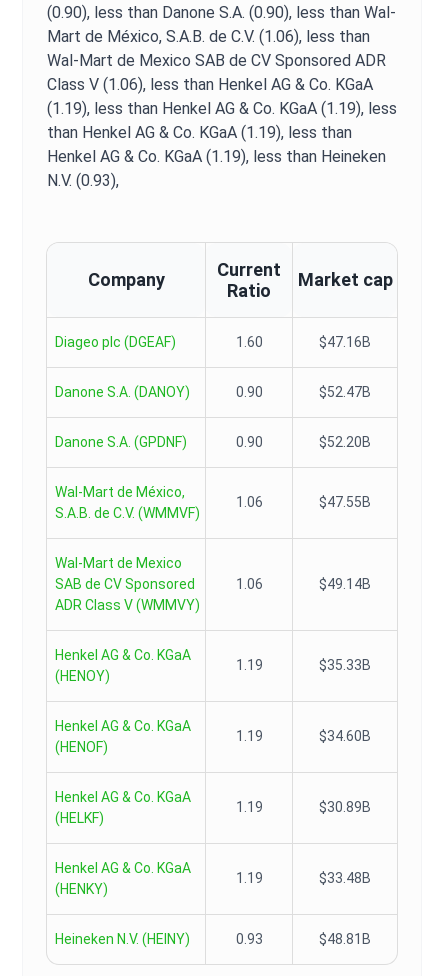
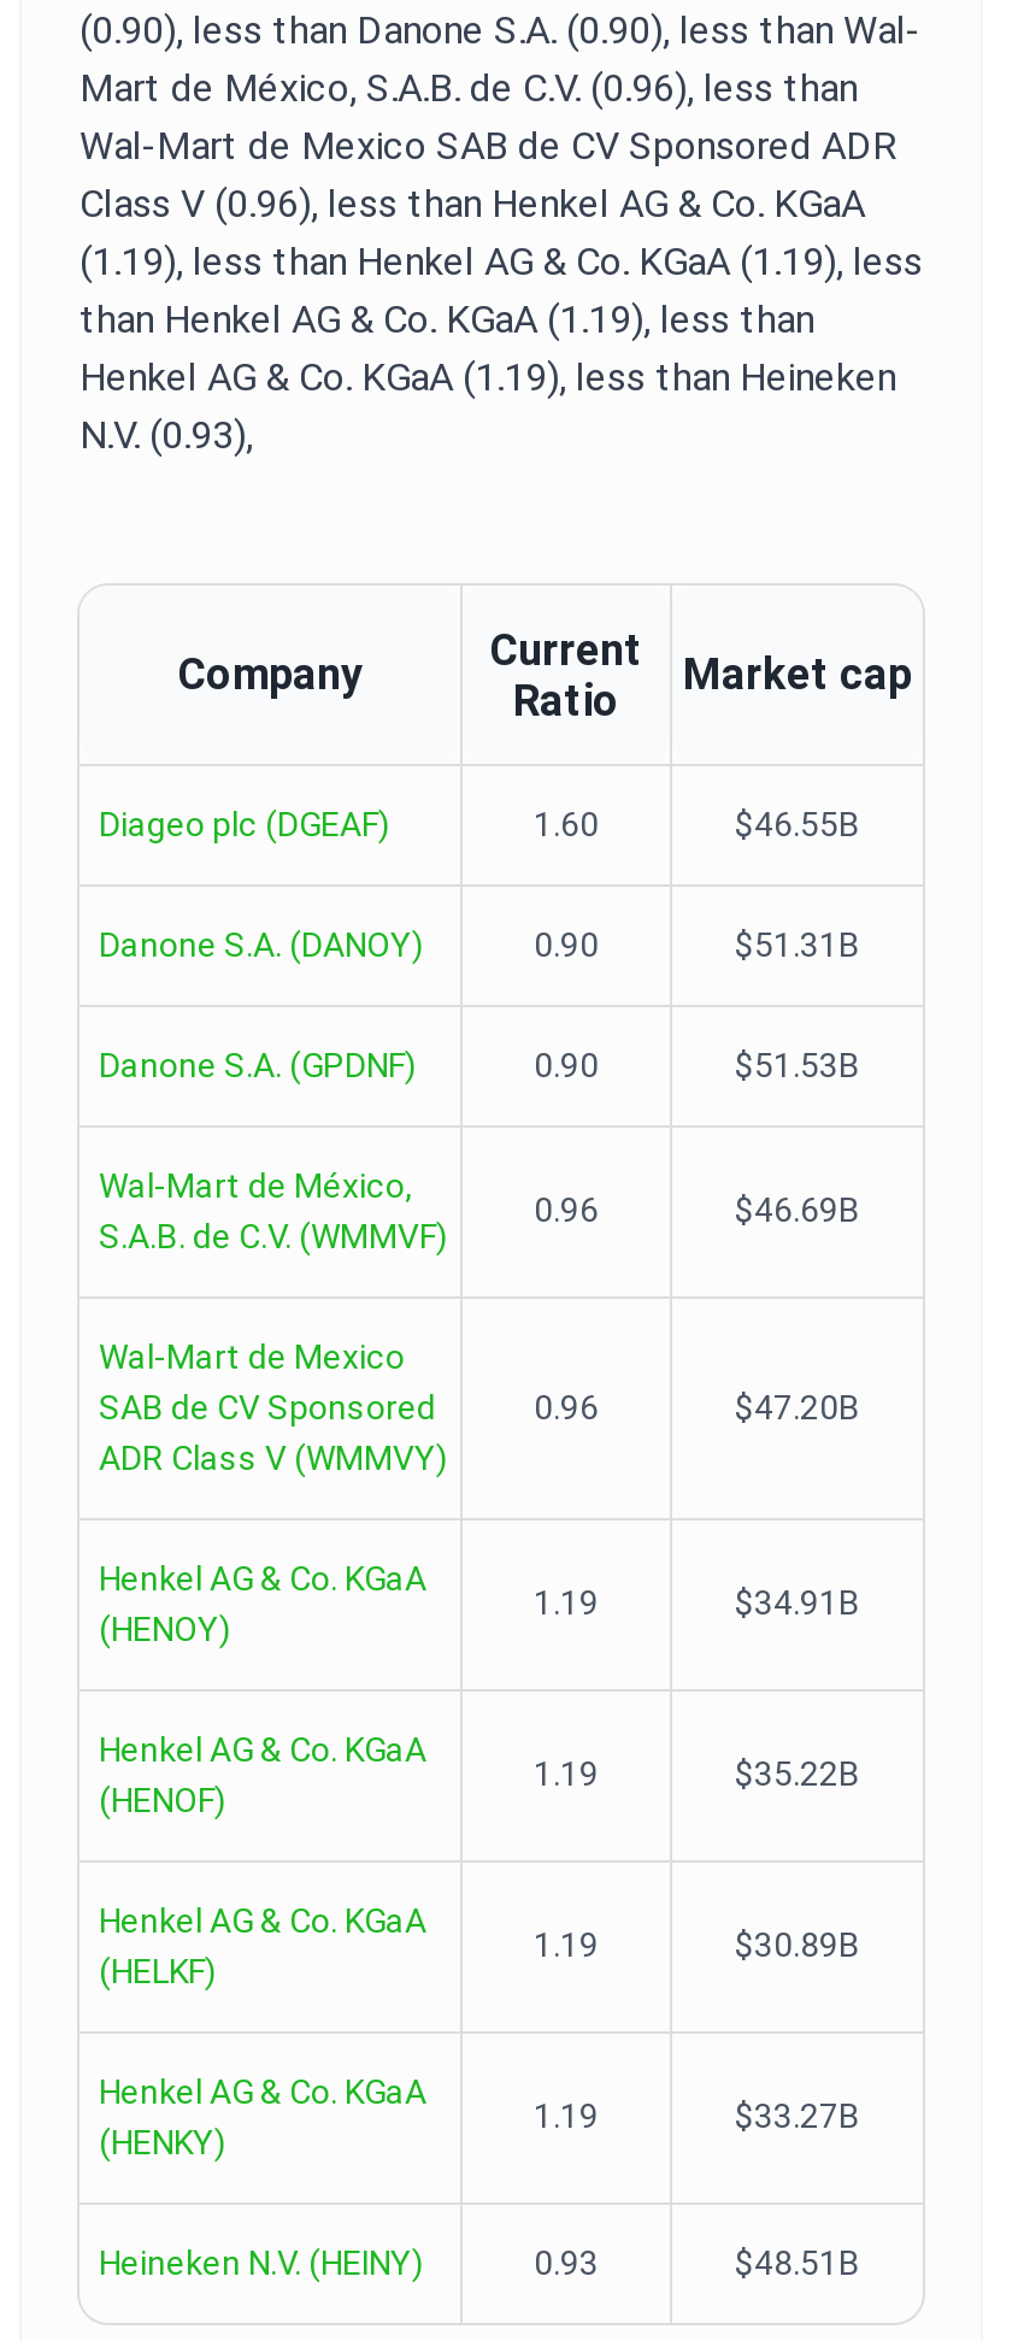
- Mart de México, S.A.B. de C.V. (1.06), less than
+ Mart de México, S.A.B. de C.V. (0.96), less than

- Class V (1.06), less than Henkel AG & Co. KGaA
+ Class V (0.96), less than Henkel AG & Co. KGaA

- $47.16B
+ $46.55B

- $52.47B
+ $51.31B

- $52.20B
+ $51.53B

- 1.06
- $47.55B
+ 0.96
+ $46.69B

- 1.06
- $49.14B
+ 0.96
+ $47.20B

- $35.33B
+ $34.91B

- $34.60B
+ $35.22B

- $33.48B
+ $33.27B

- $48.81B
+ $48.51B
